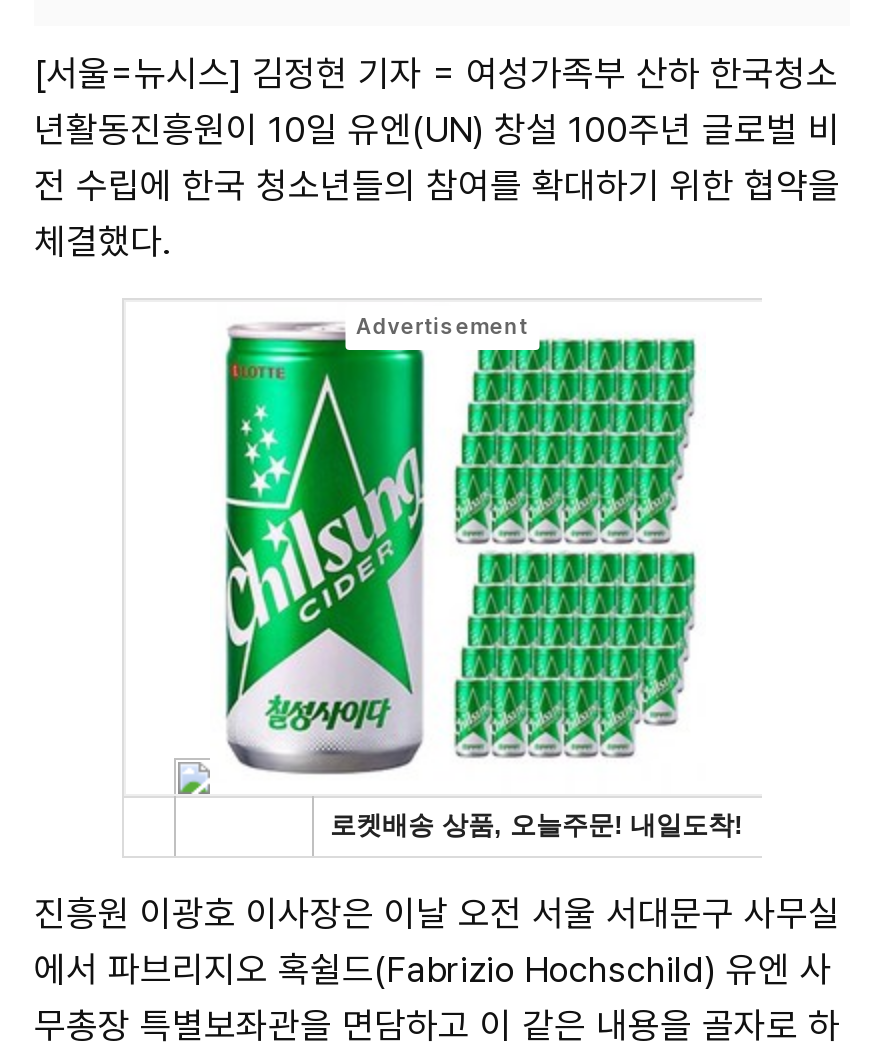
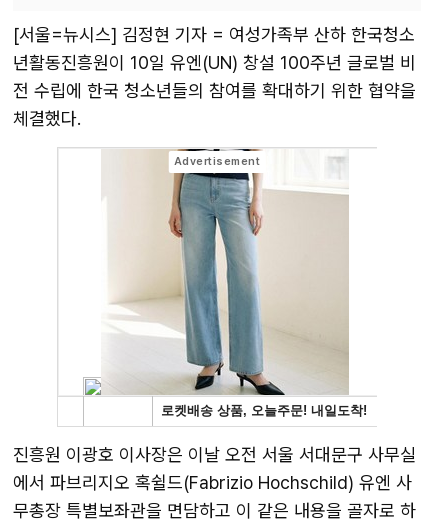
- [image]
+ [image]
